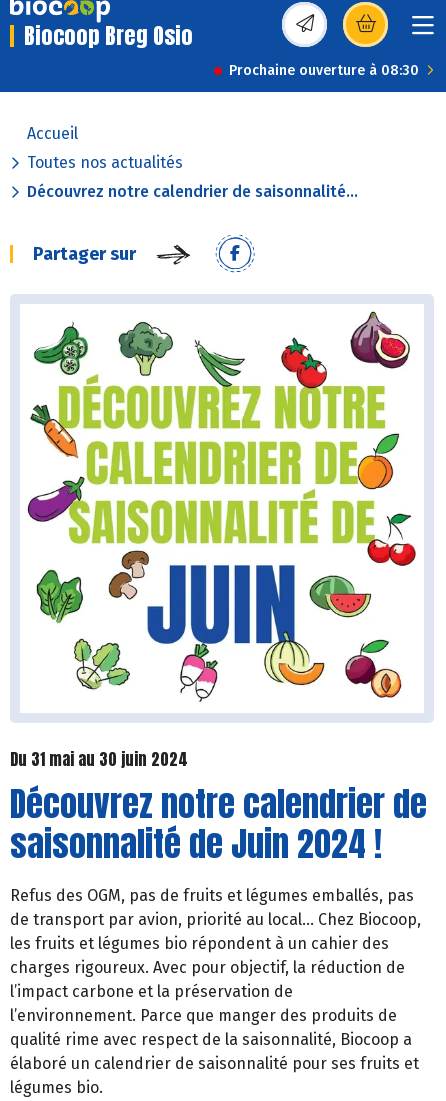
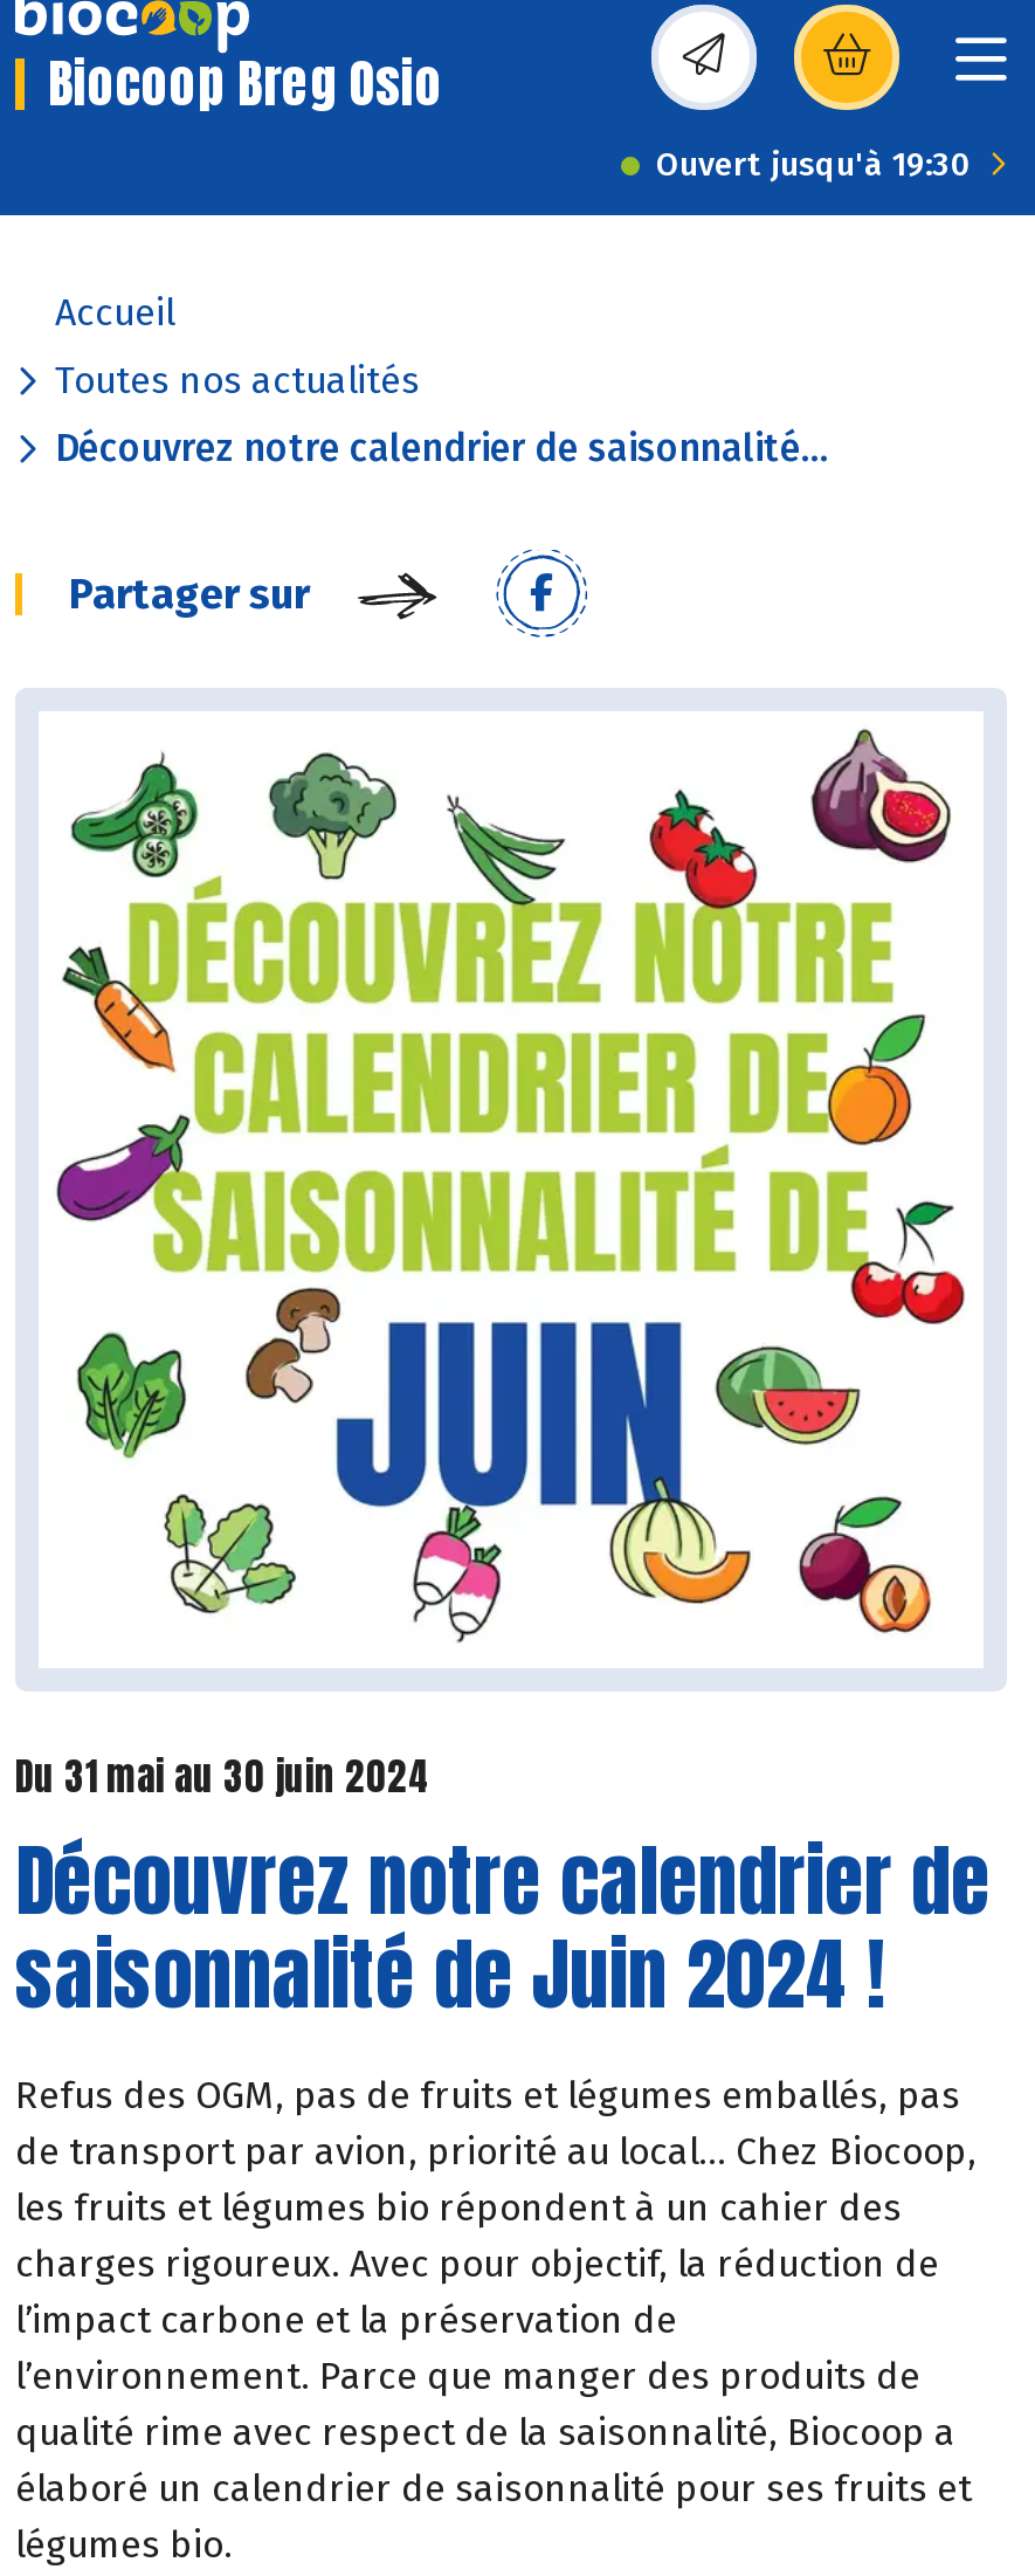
- Prochaine ouverture à 08:30
+ Ouvert jusqu'à 19:30
